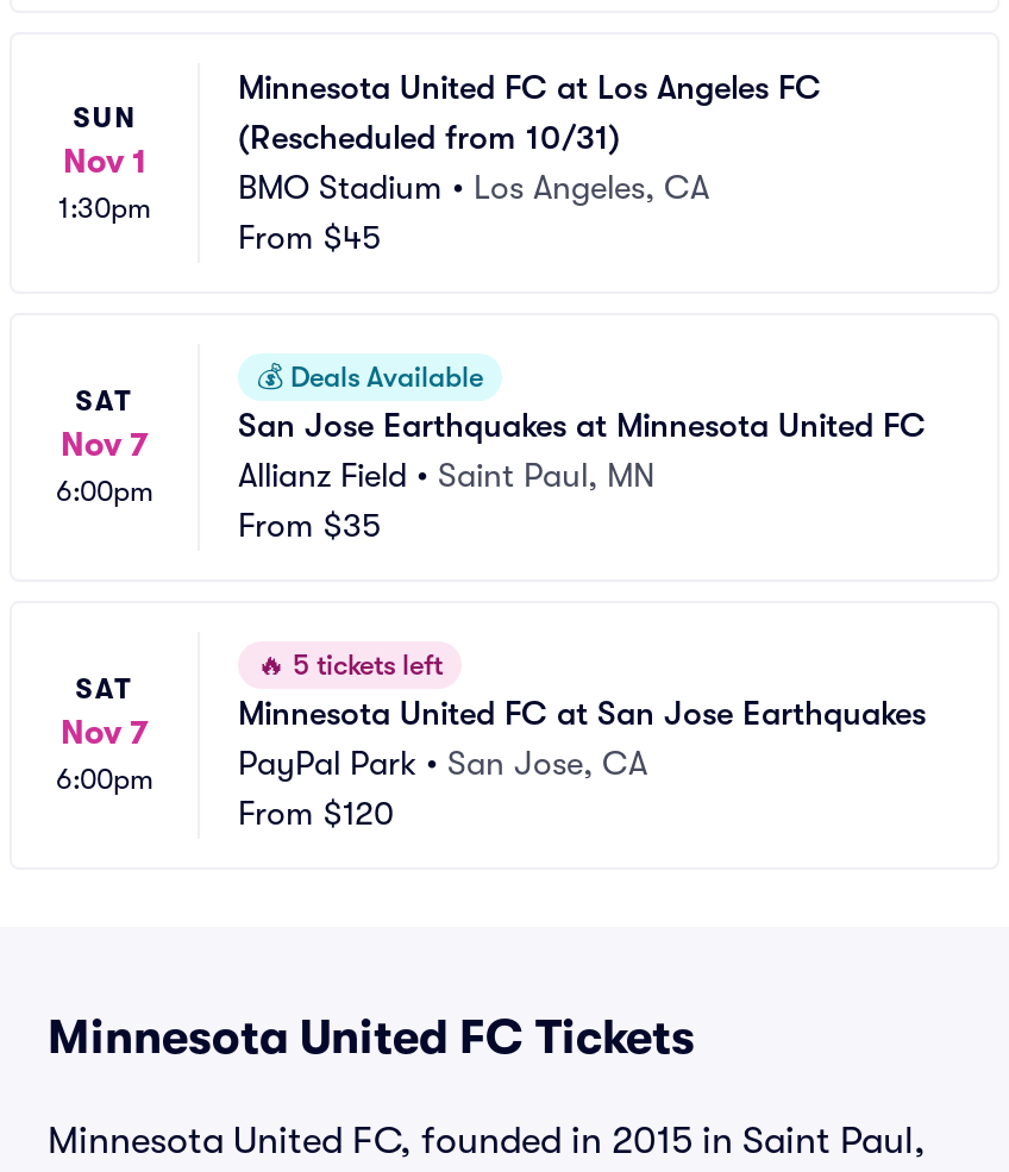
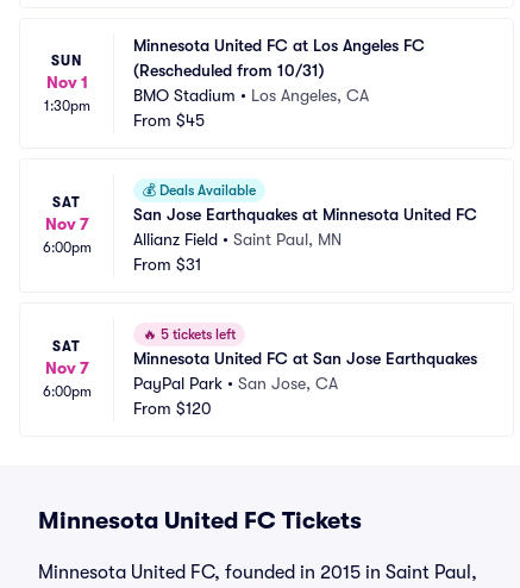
- From $35
+ From $31
